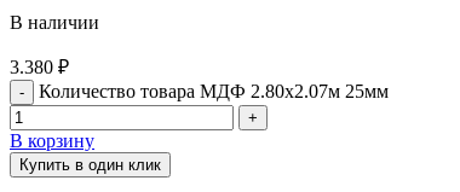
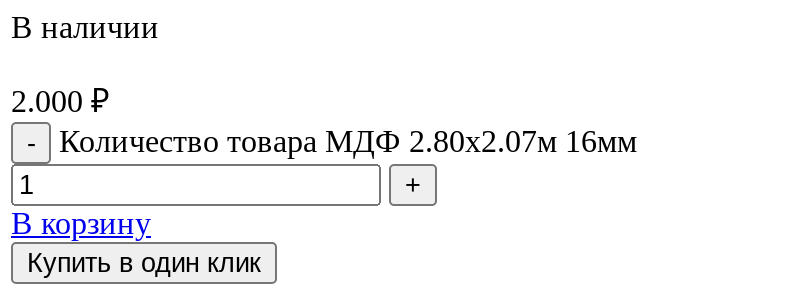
- 3.380 ₽
+ 2.000 ₽

- Количество товара МДФ 2.80х2.07м 25мм
+ Количество товара МДФ 2.80х2.07м 16мм
